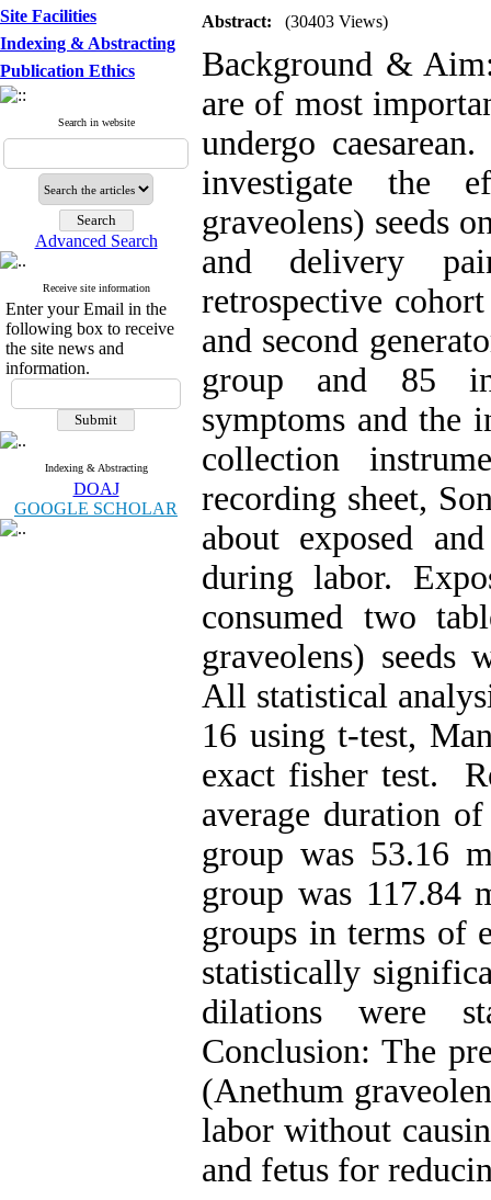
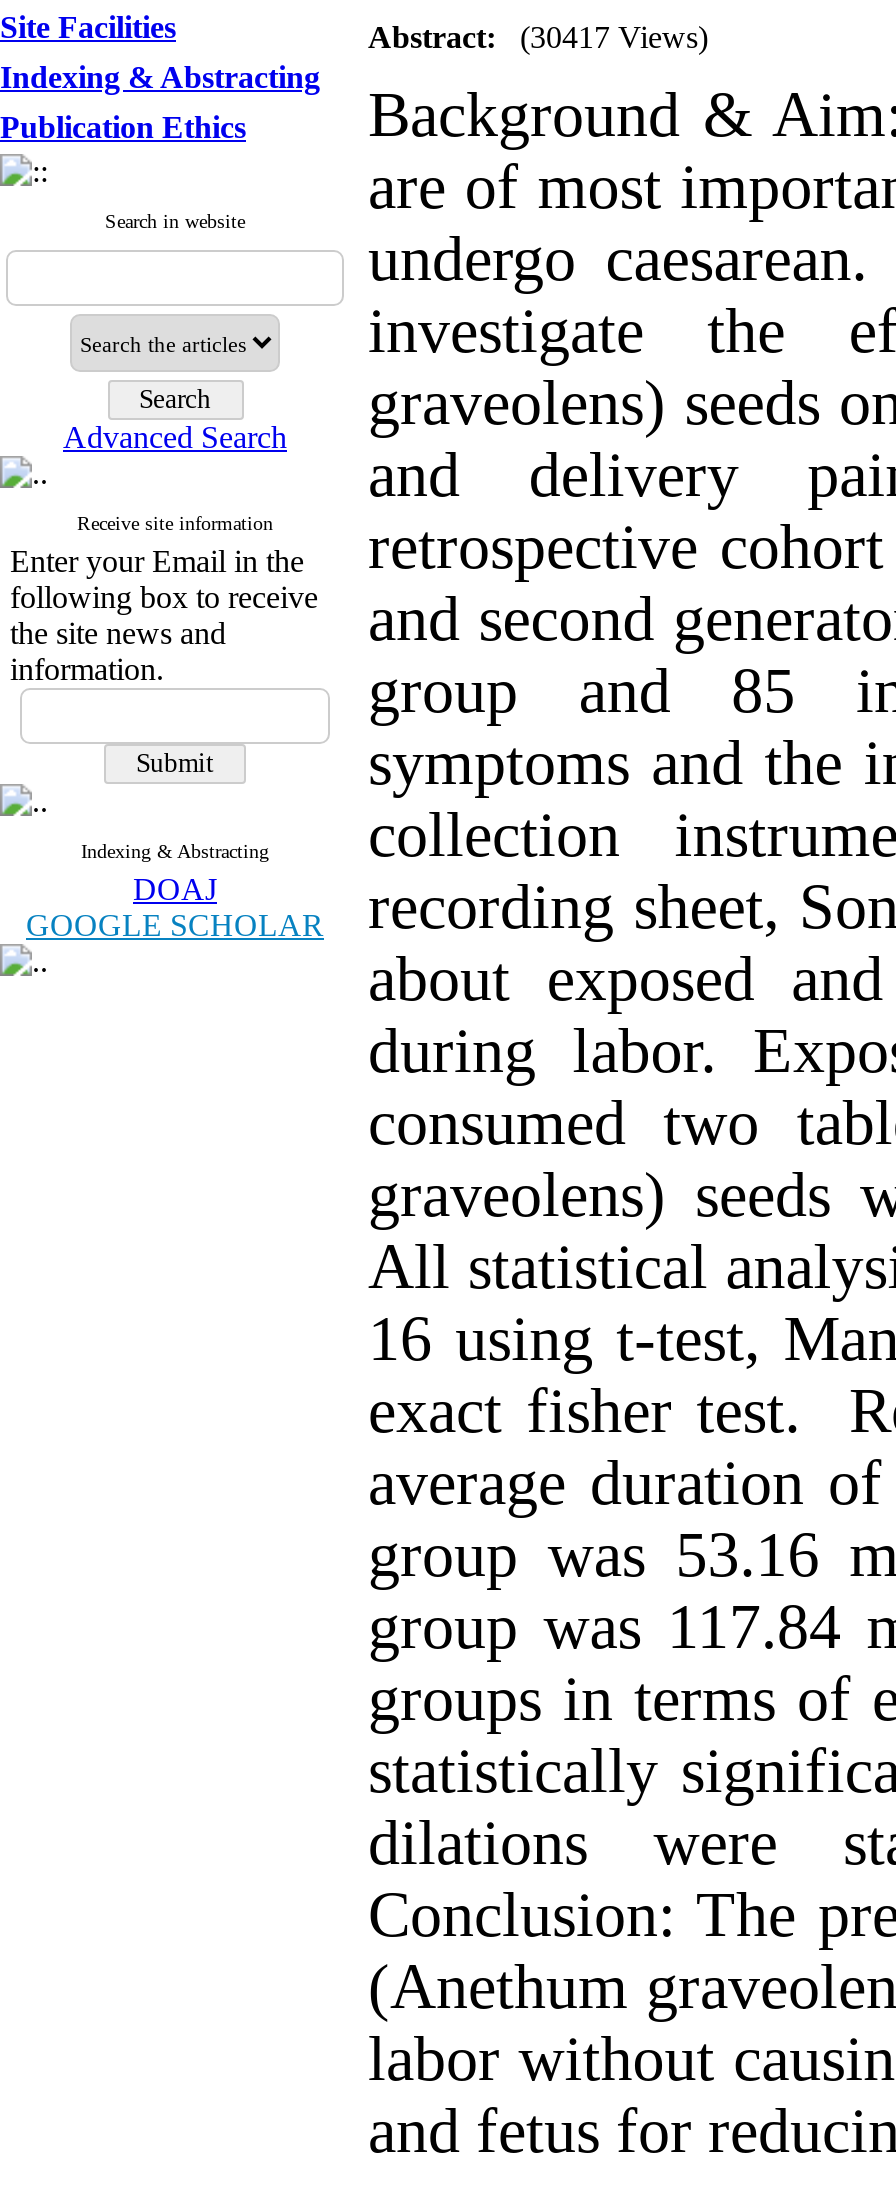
- Abstract: (30403 Views)
+ Abstract: (30417 Views)
